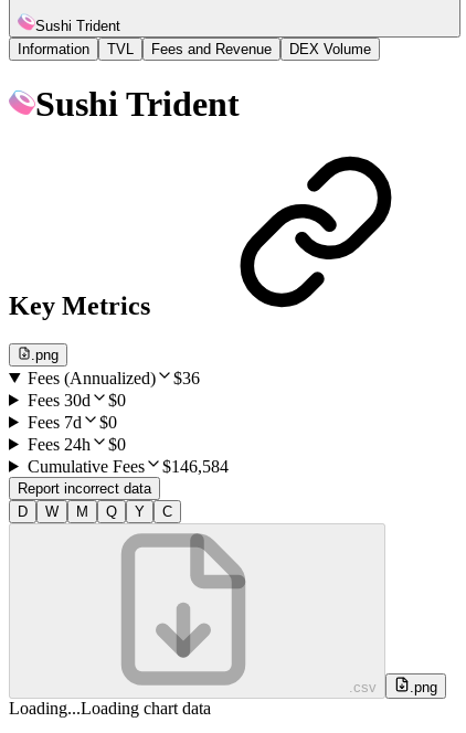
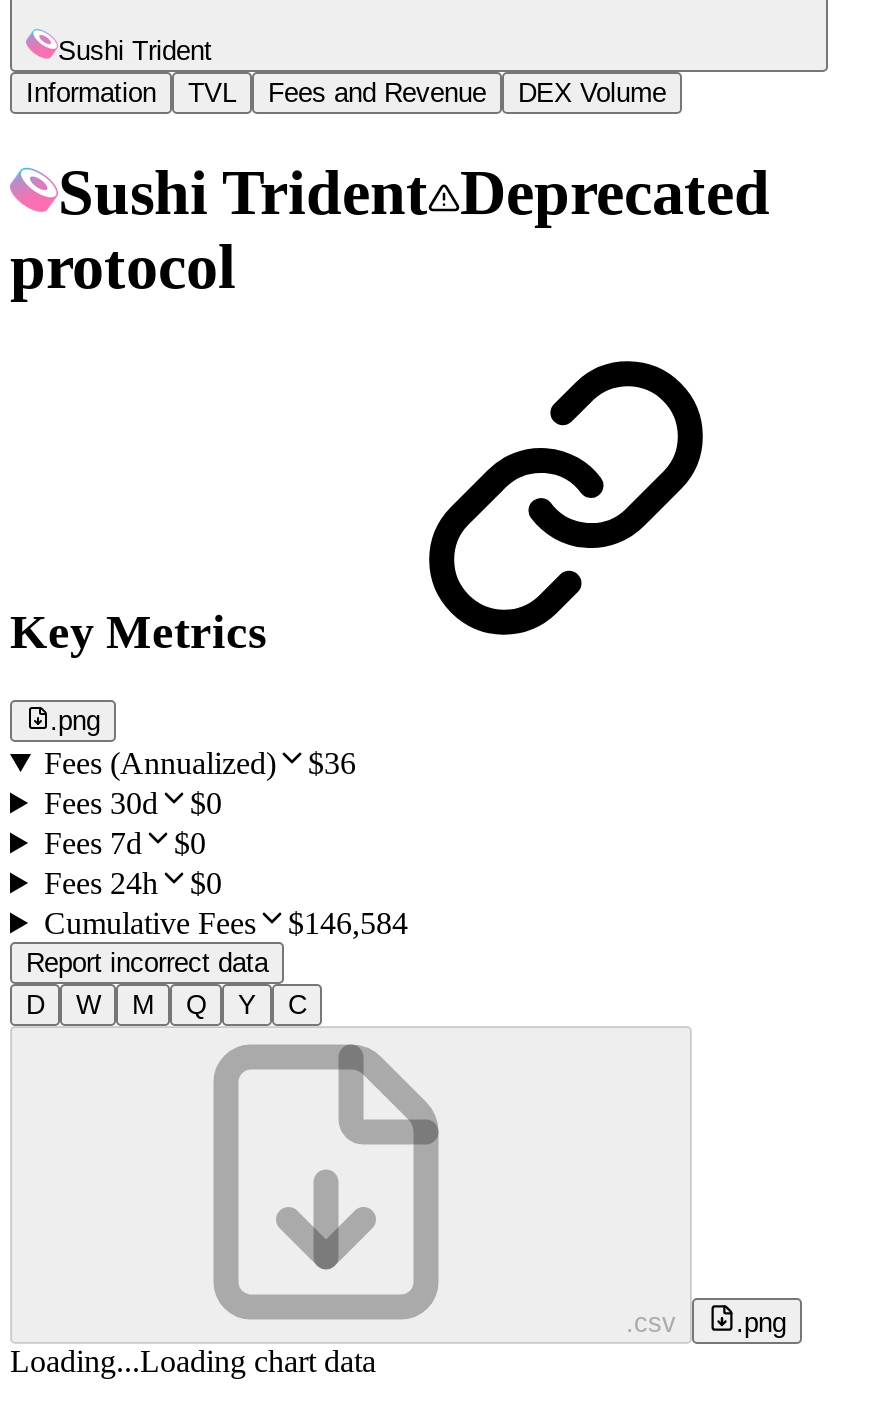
- Sushi Trident
+ Sushi Trident Deprecated
+ protocol
